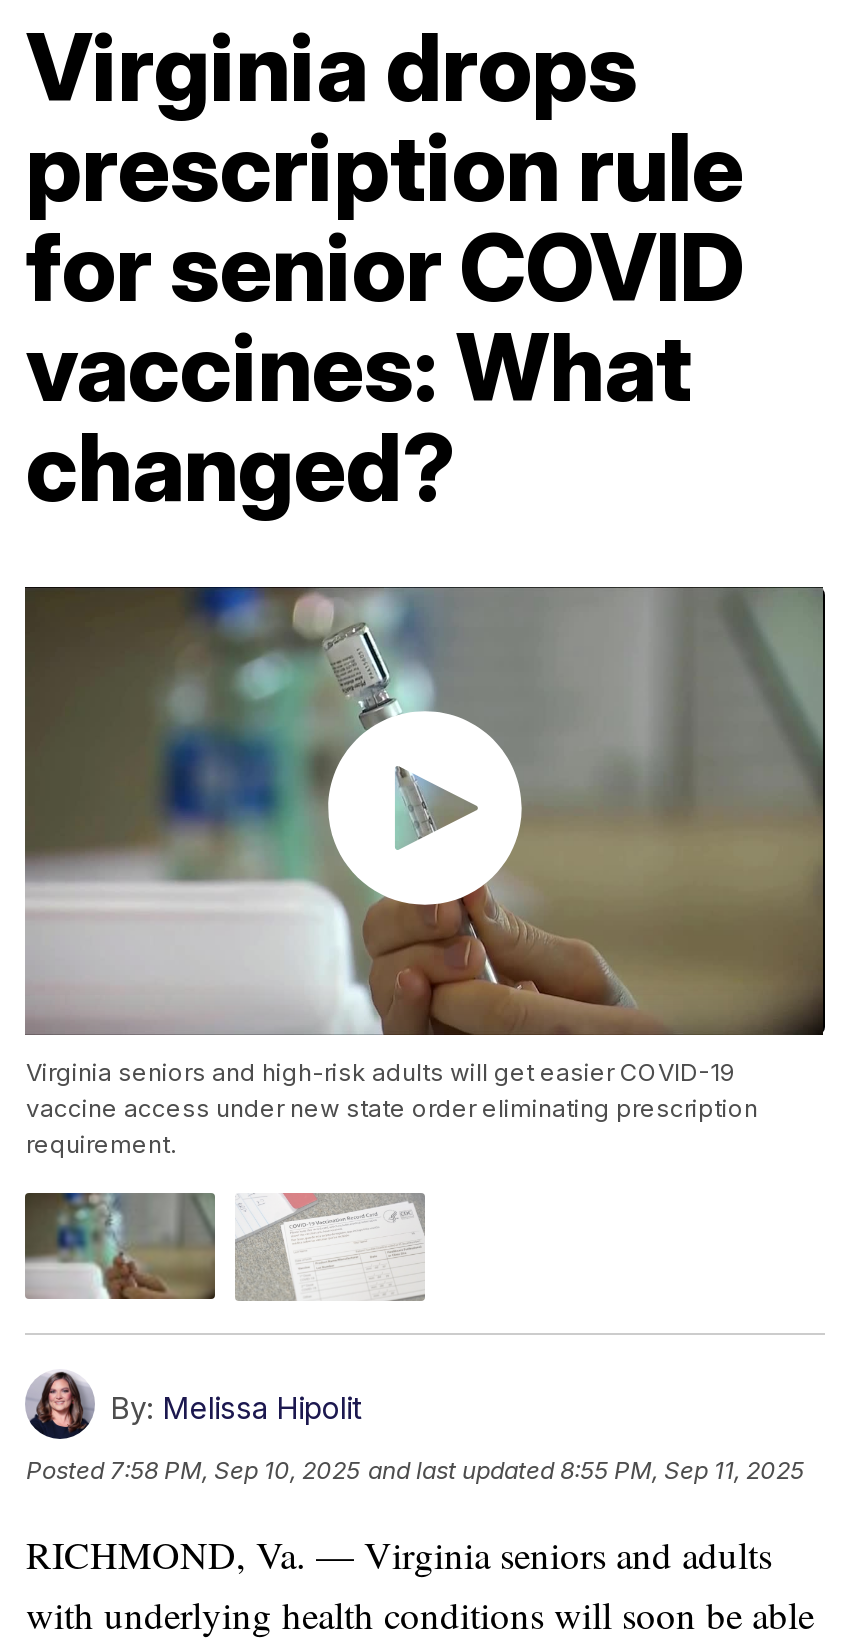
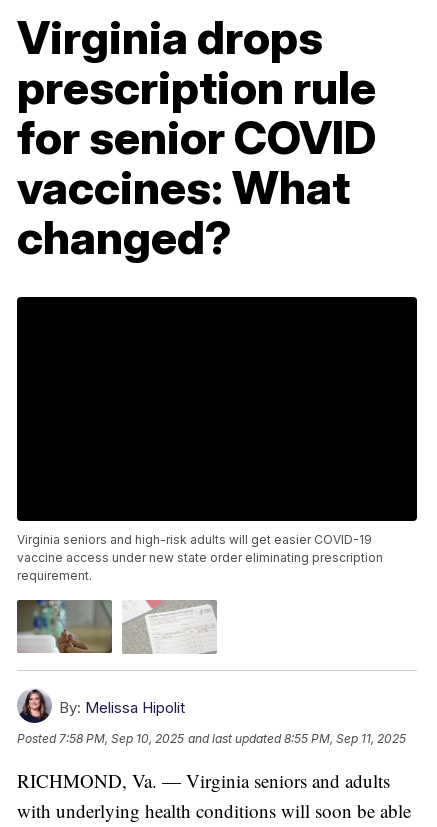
- [image]
